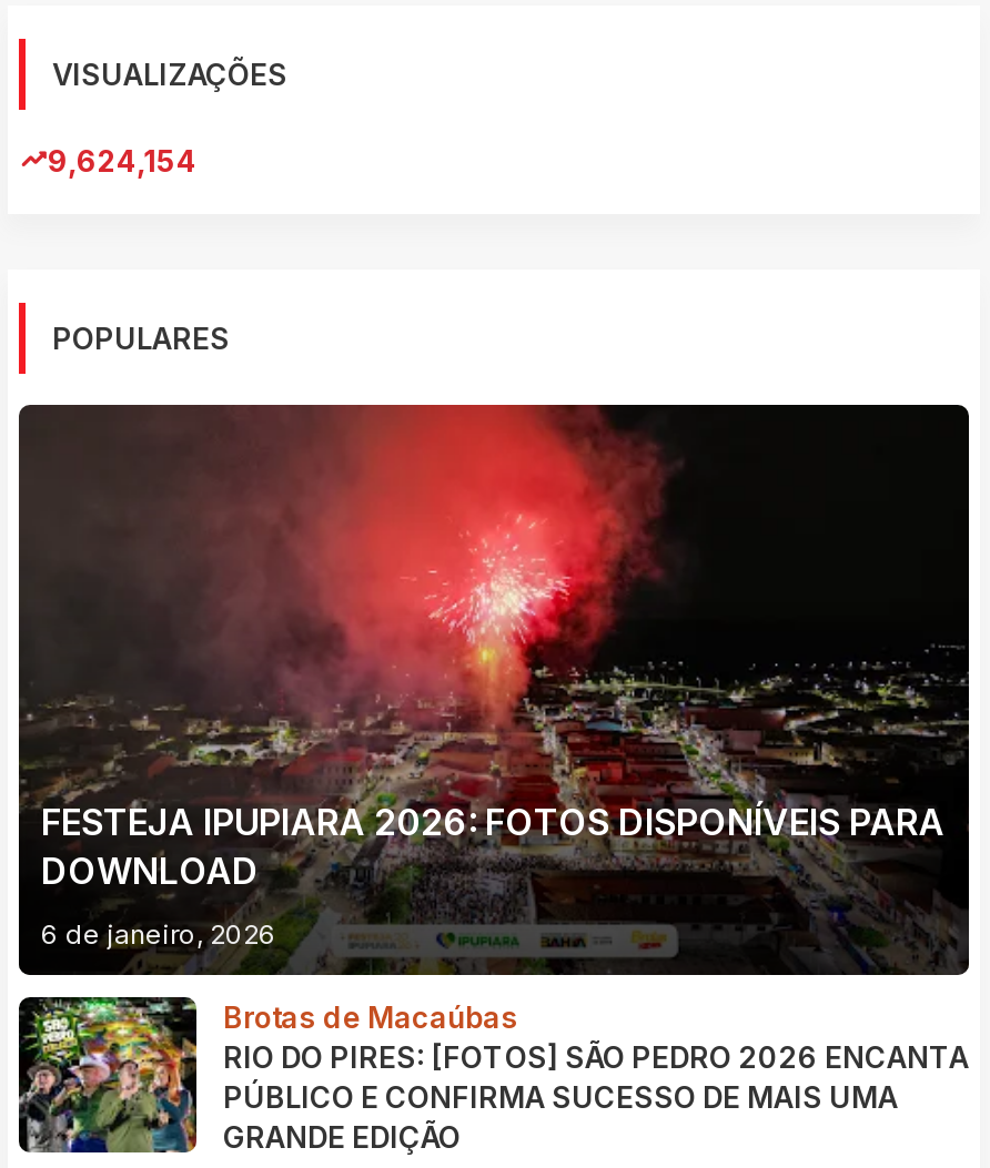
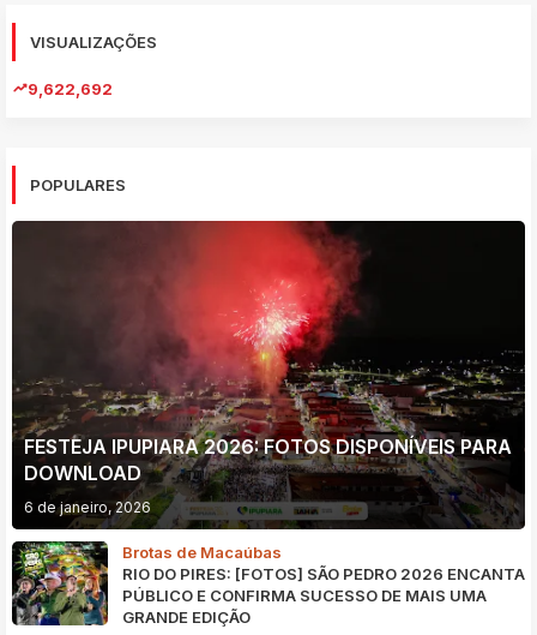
- 9,624,154
+ 9,622,692
